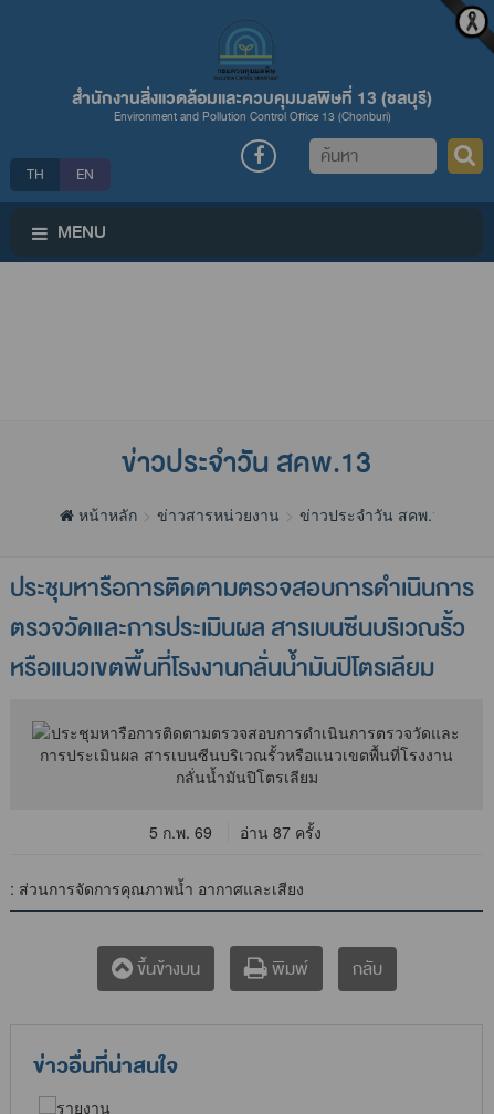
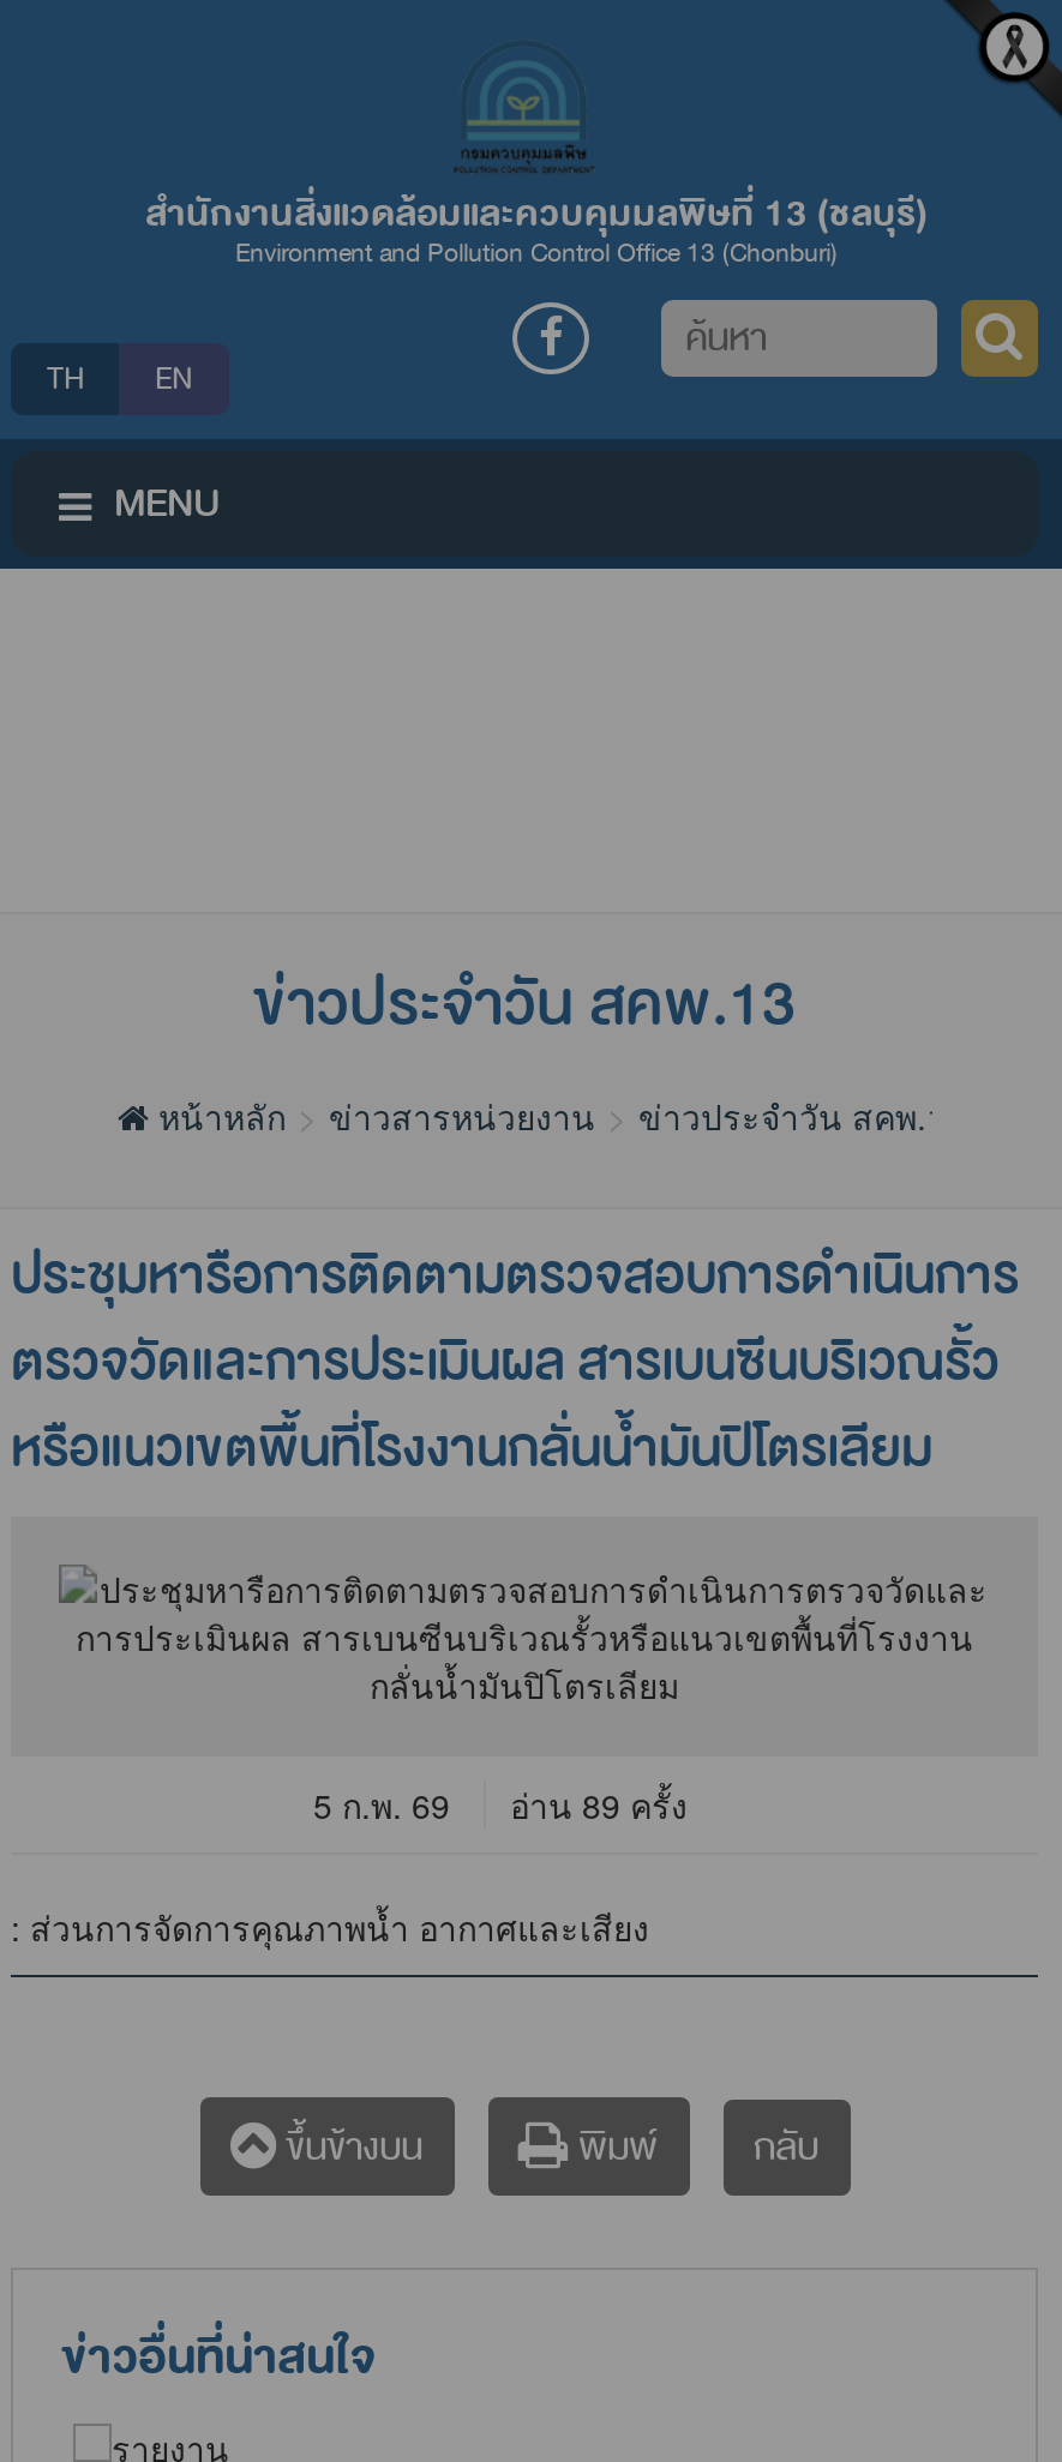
- อ่าน 87 ครั้ง
+ อ่าน 89 ครั้ง
